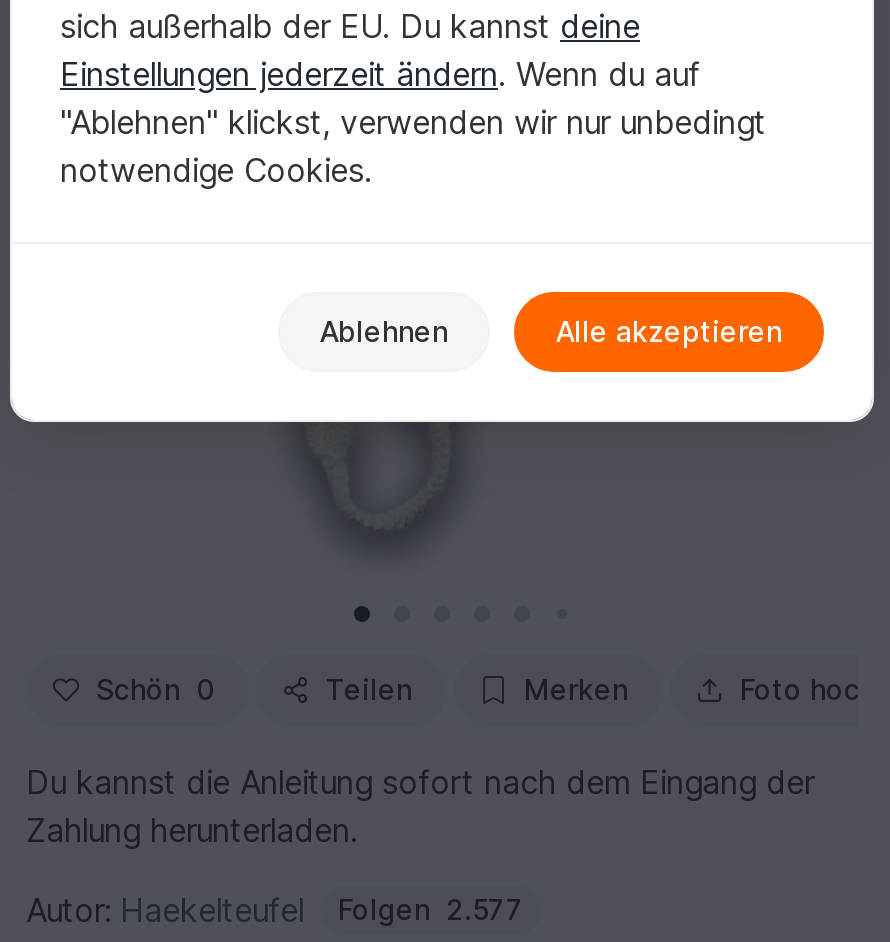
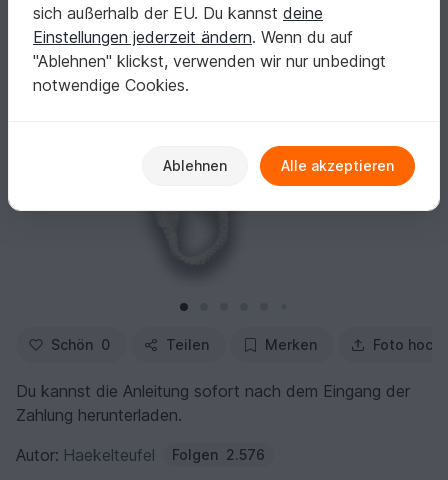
- Autor: Haekelteufel Folgen 2.577
+ Autor: Haekelteufel Folgen 2.576
